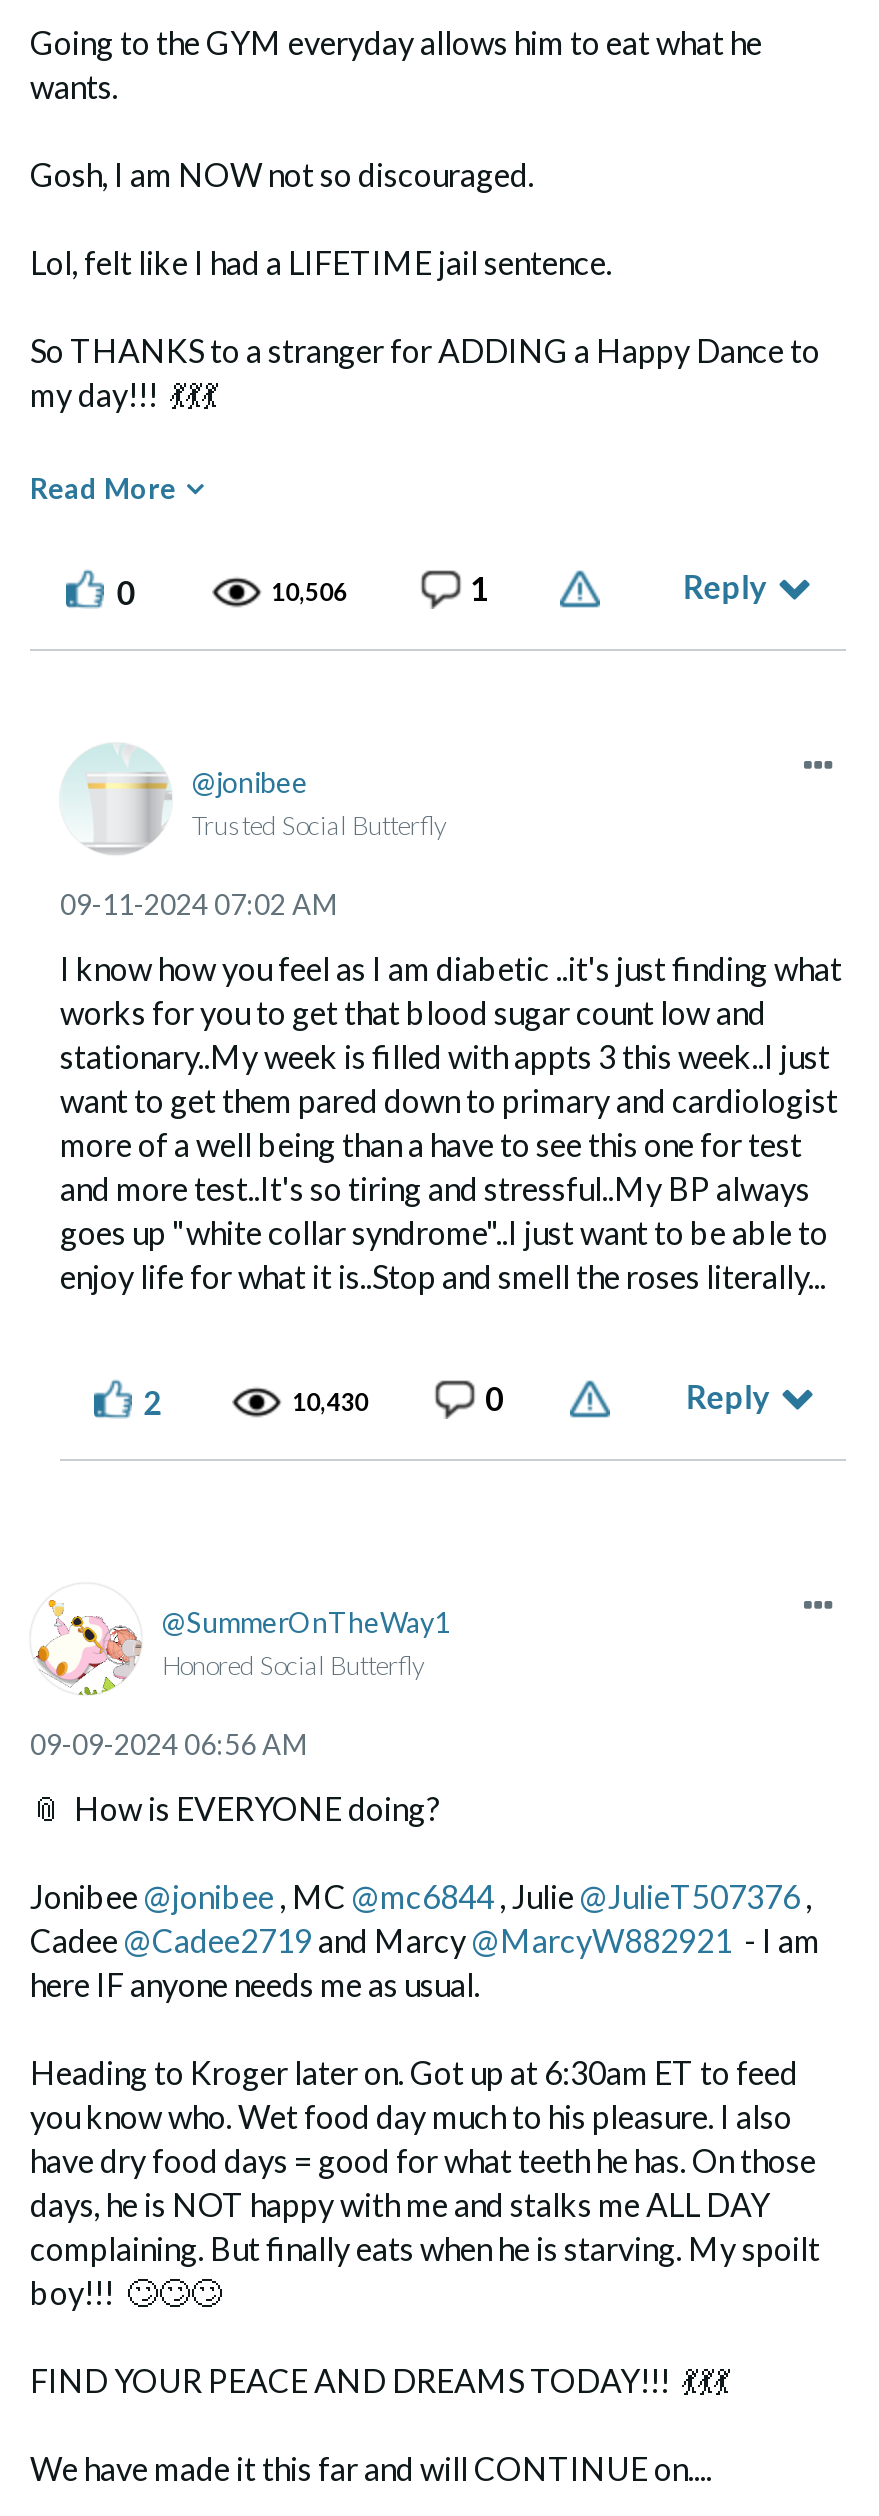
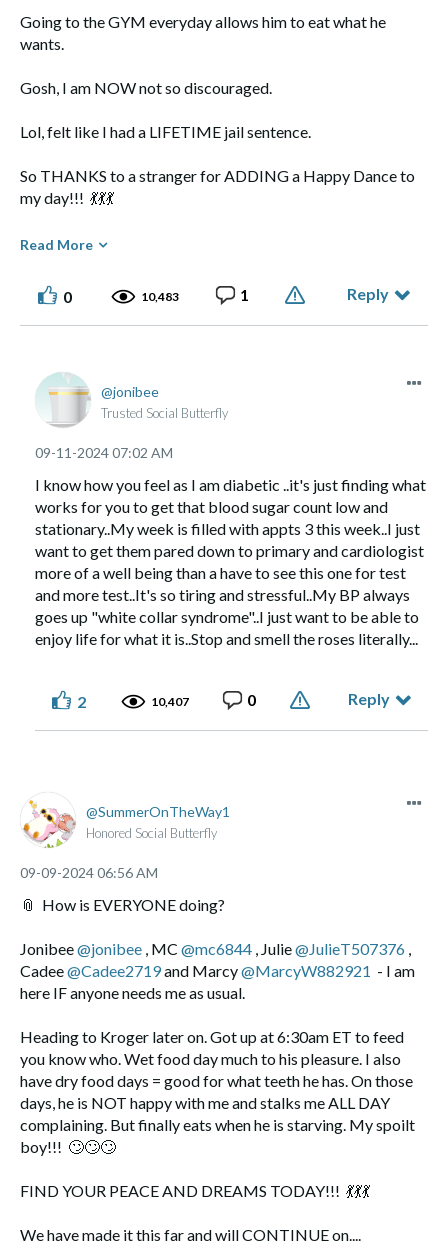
- 10,506
+ 10,483

- 10,430
+ 10,407
